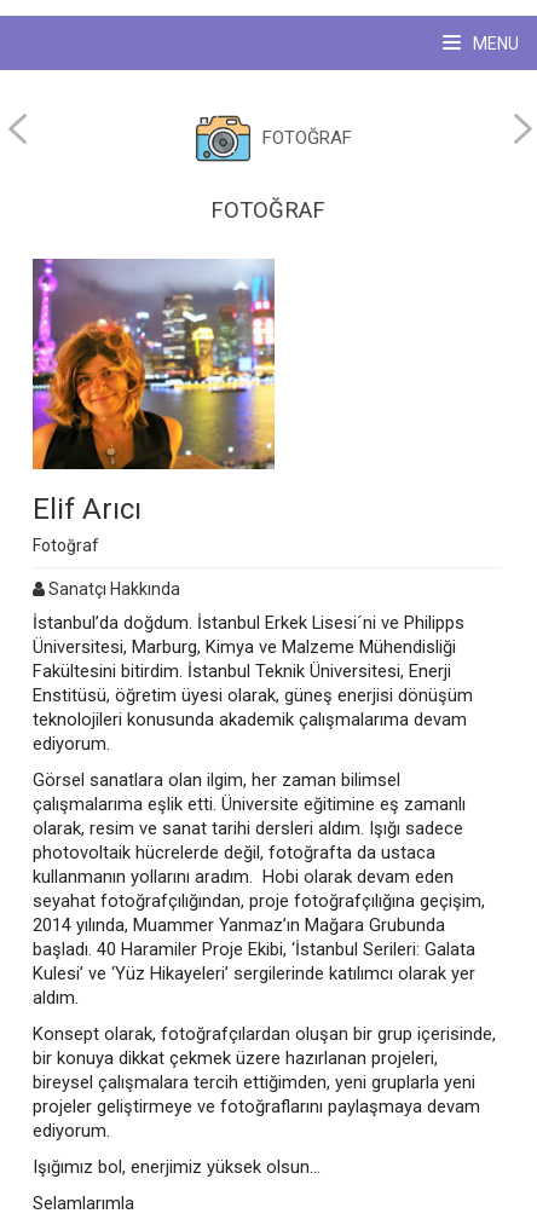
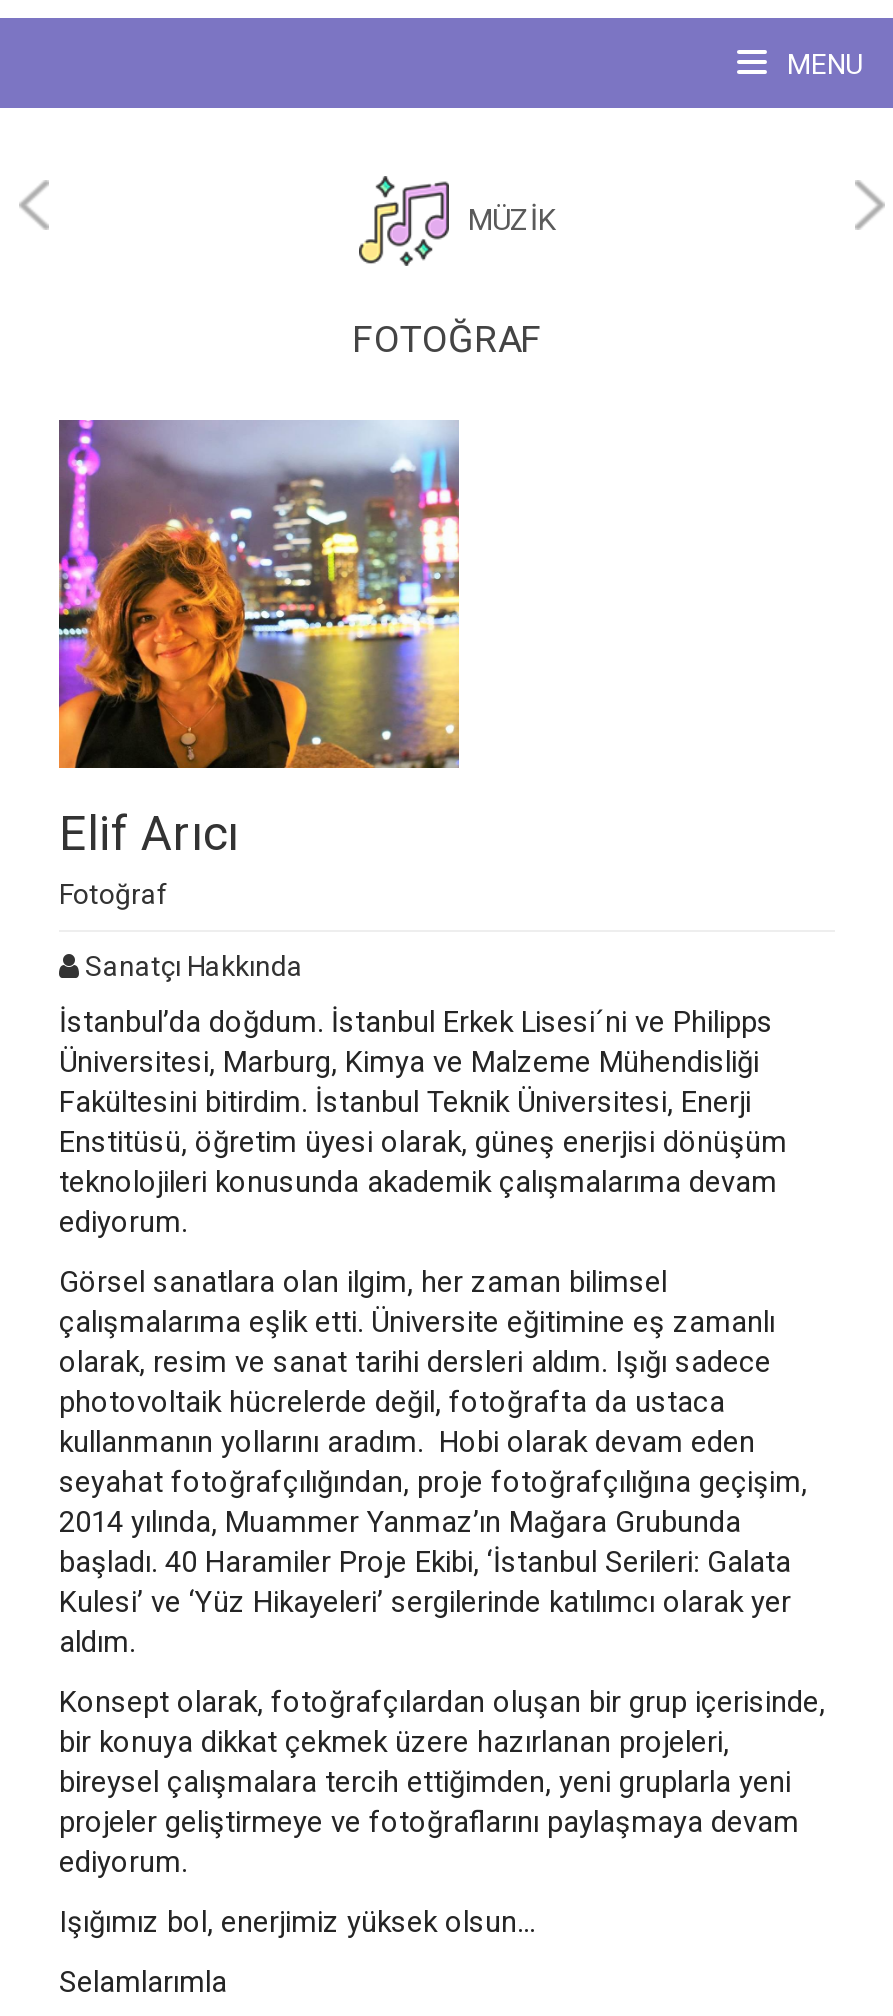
- [image]
- FOTOĞRAF
+ [image]
+ MÜZİK
